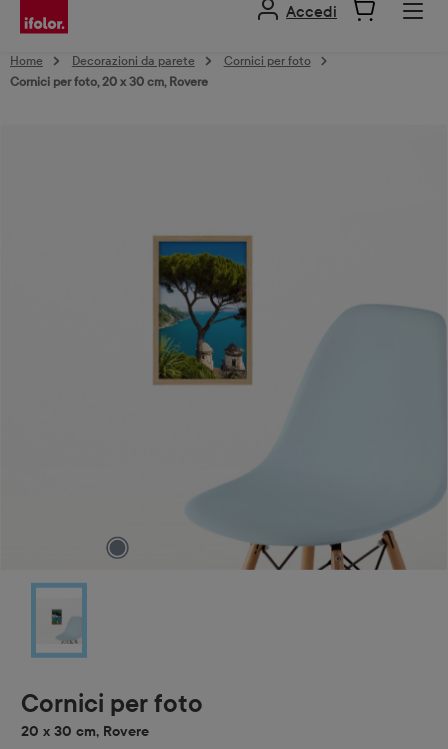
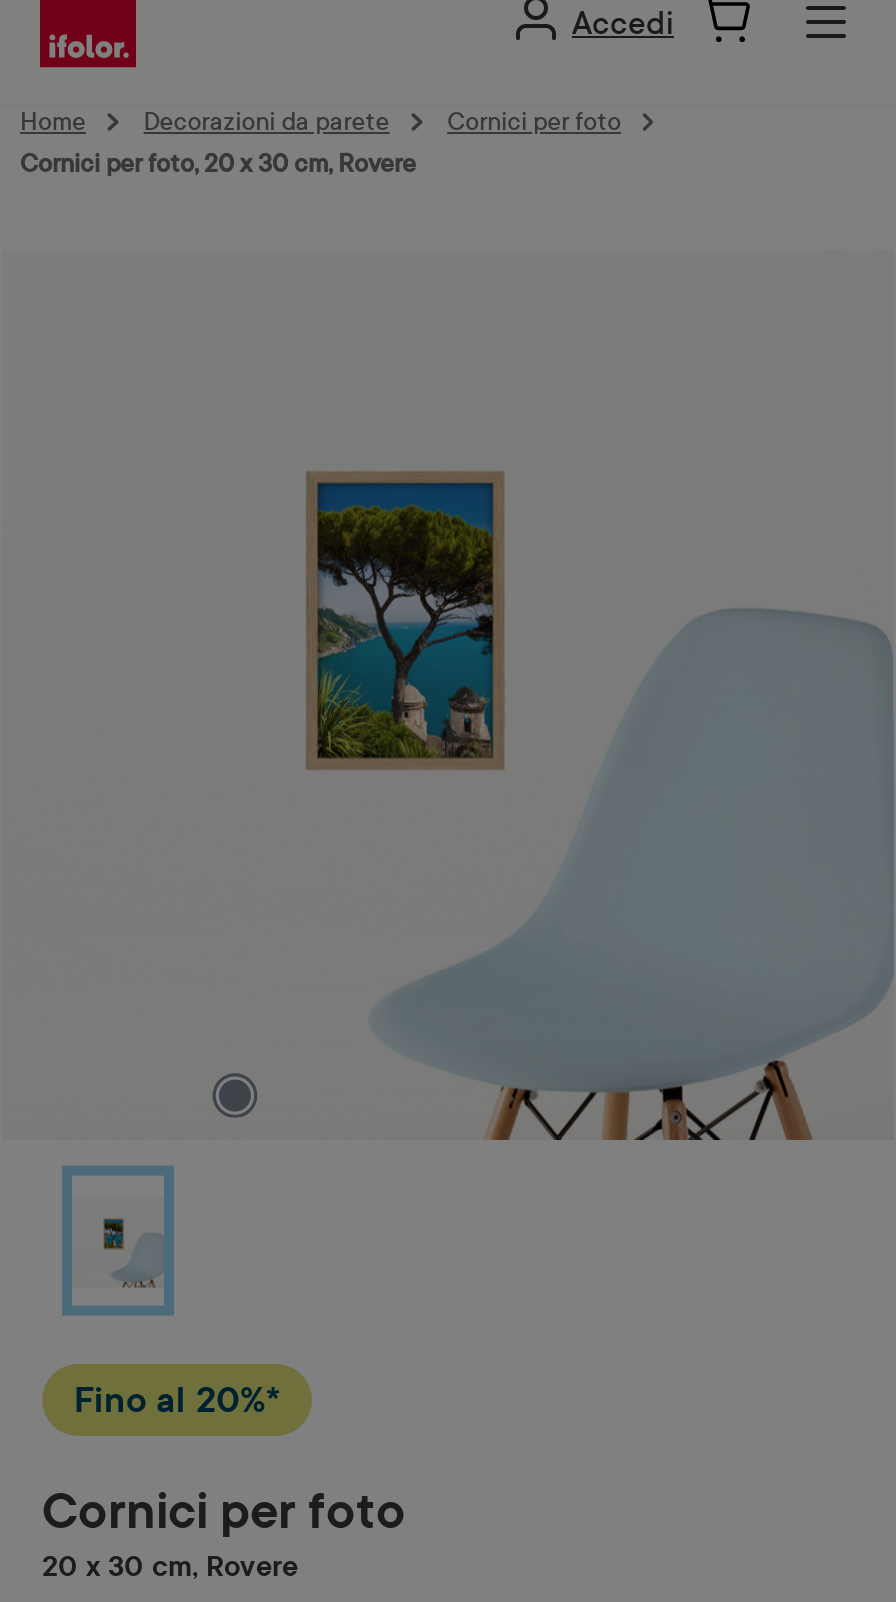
+ Fino al 20%*
